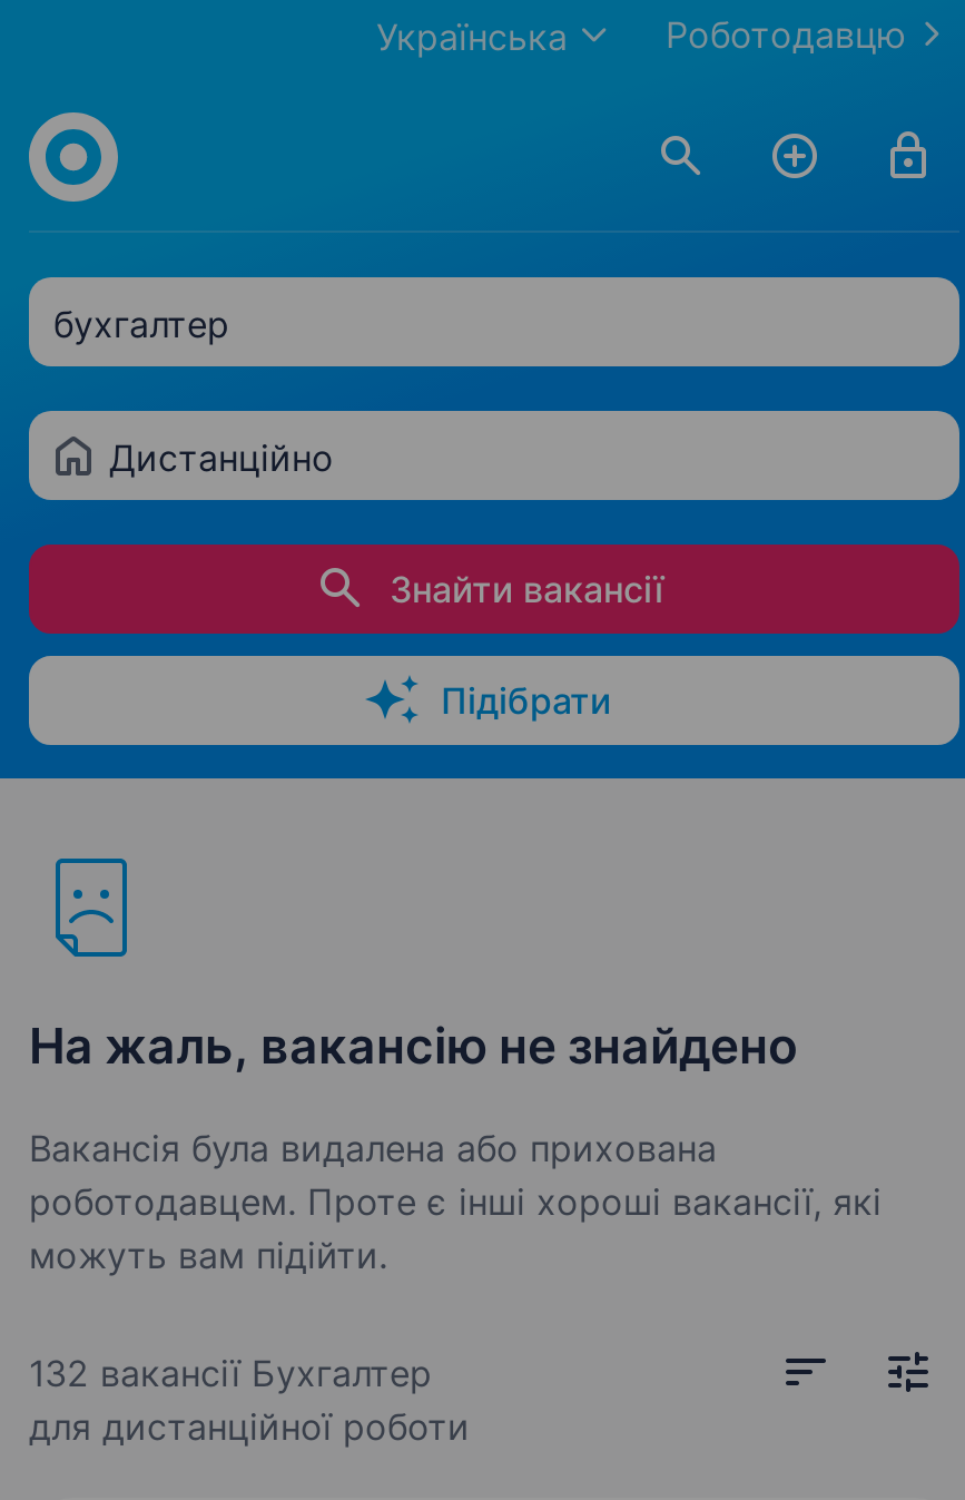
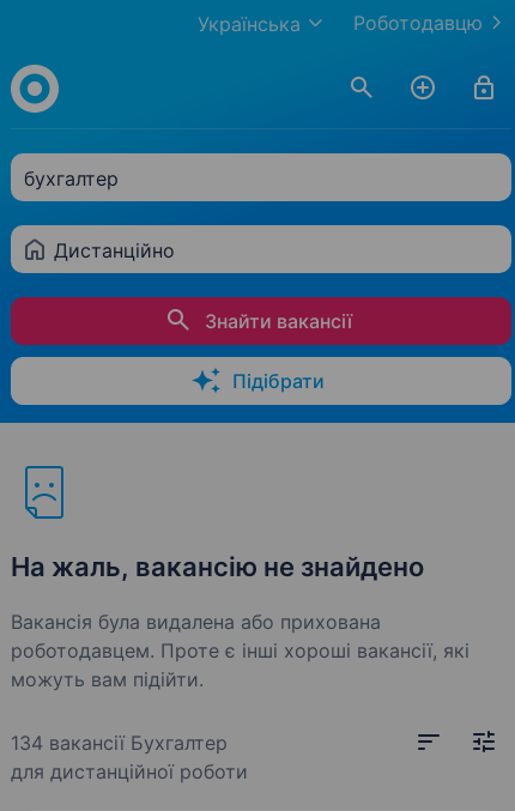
- 132 вакансії Бухгалтер
+ 134 вакансії Бухгалтер
